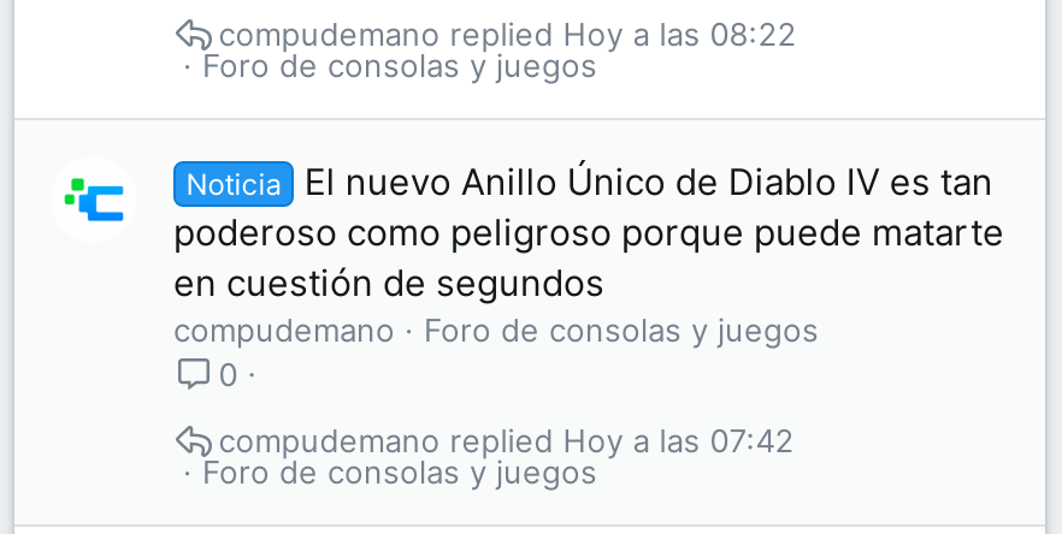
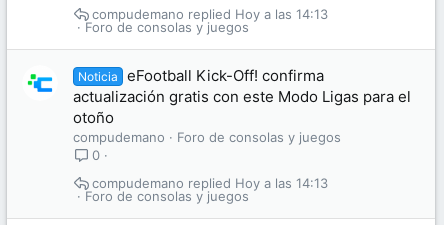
- Hoy a las 08:22
+ Hoy a las 14:13

- El nuevo Anillo Único de Diablo IV es tan
- poderoso como peligroso porque puede matarte
- en cuestión de segundos
+ eFootball Kick-Off! confirma
+ actualización gratis con este Modo Ligas para el
+ otoño

- Hoy a las 07:42
+ Hoy a las 14:13
